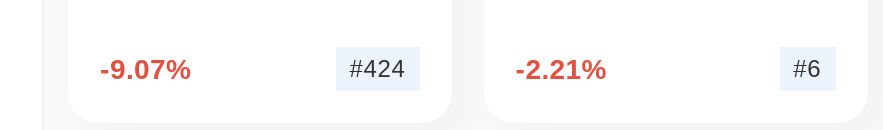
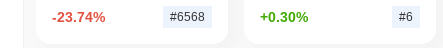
- -9.07%
- #424
+ -23.74%
+ #6568

- -2.21%
+ +0.30%
